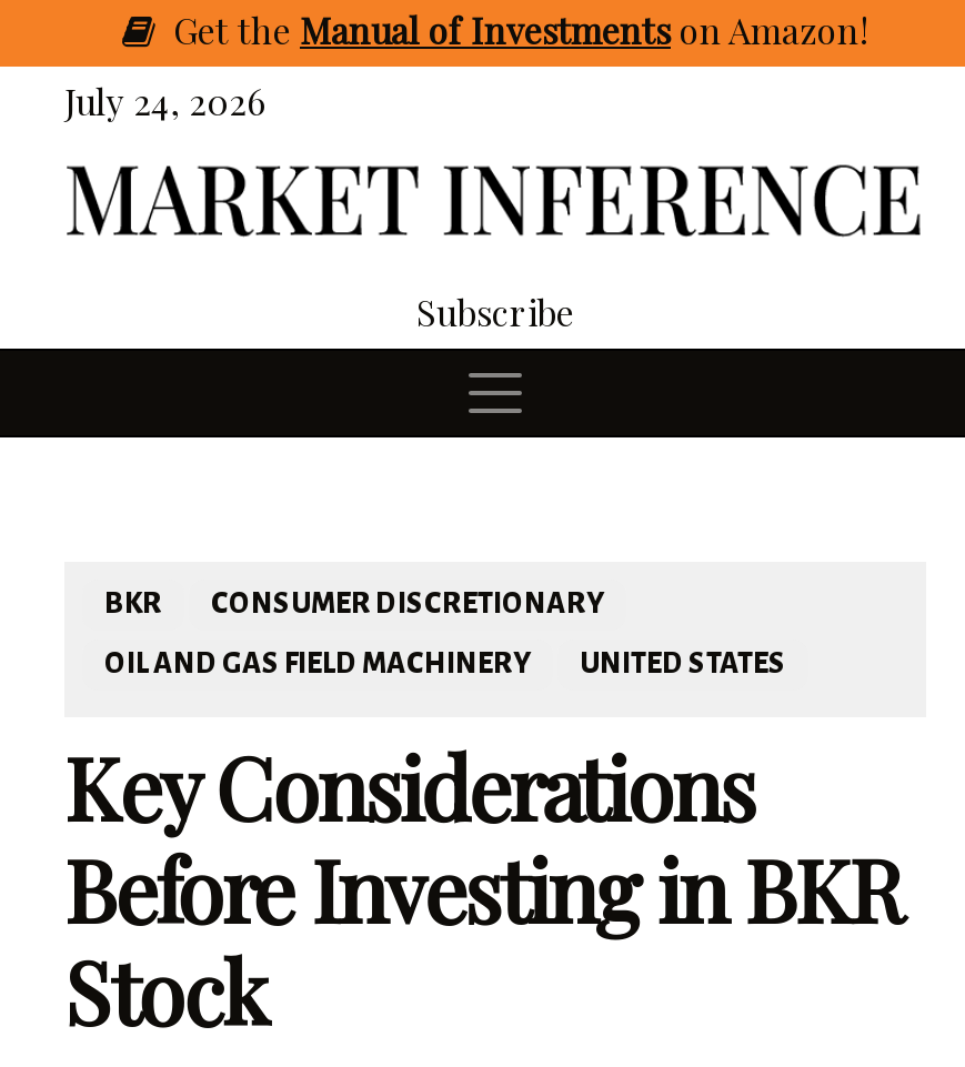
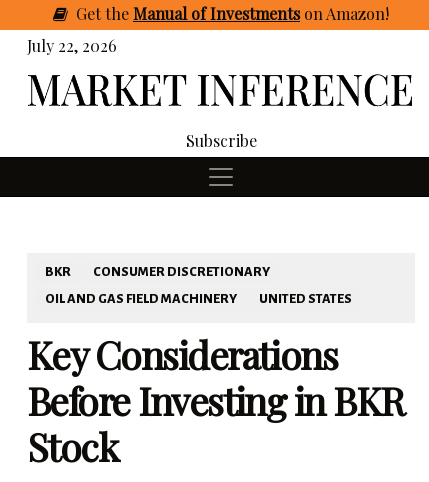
- July 24, 2026
+ July 22, 2026
